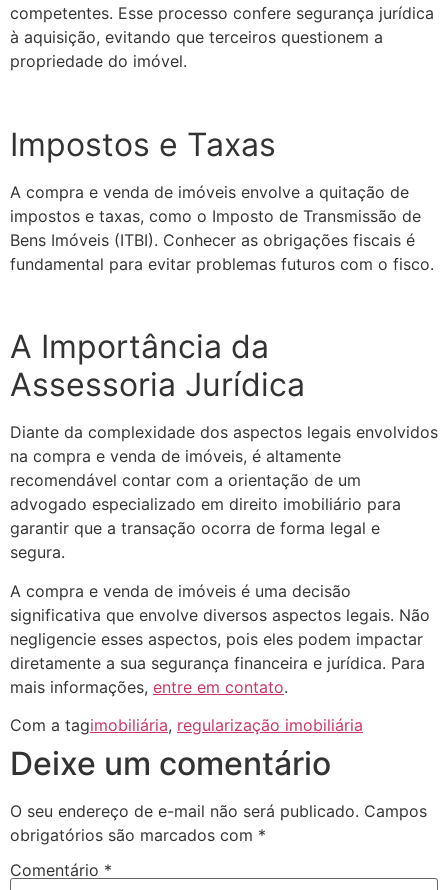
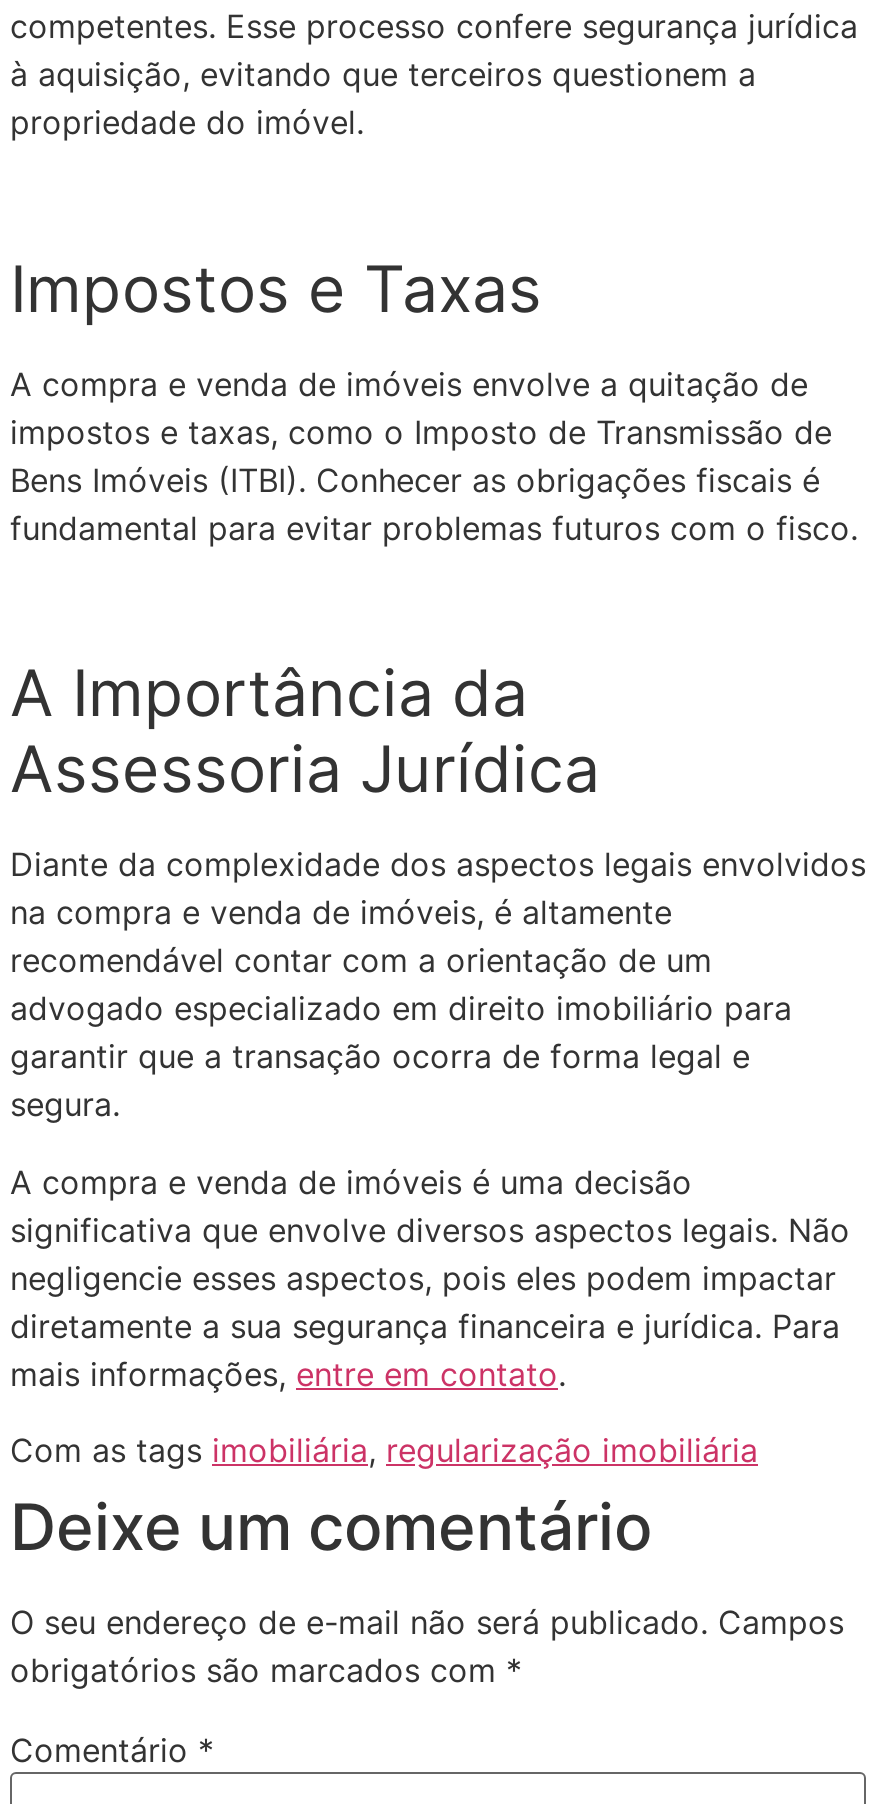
- Com a tag imobiliária, regularização imobiliária
+ Com as tags imobiliária, regularização imobiliária
